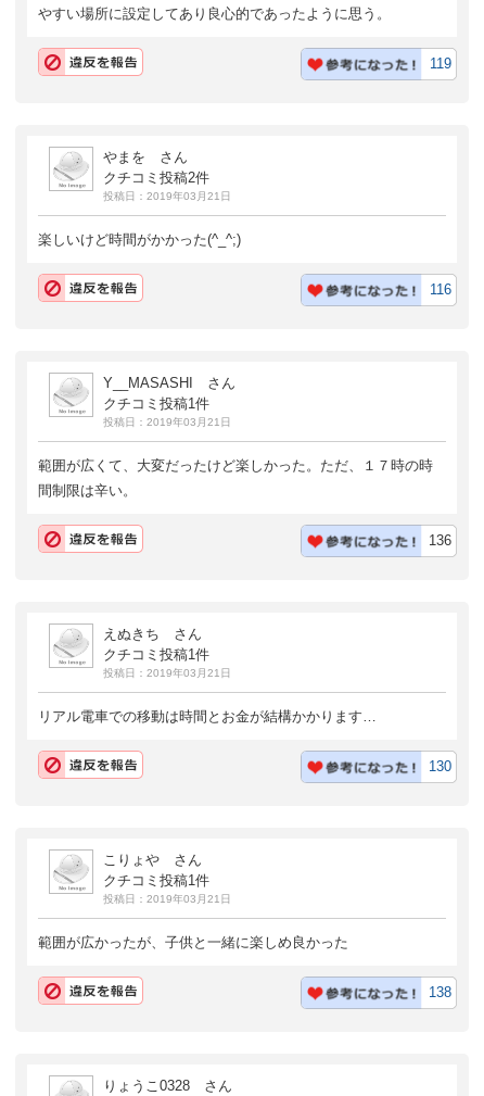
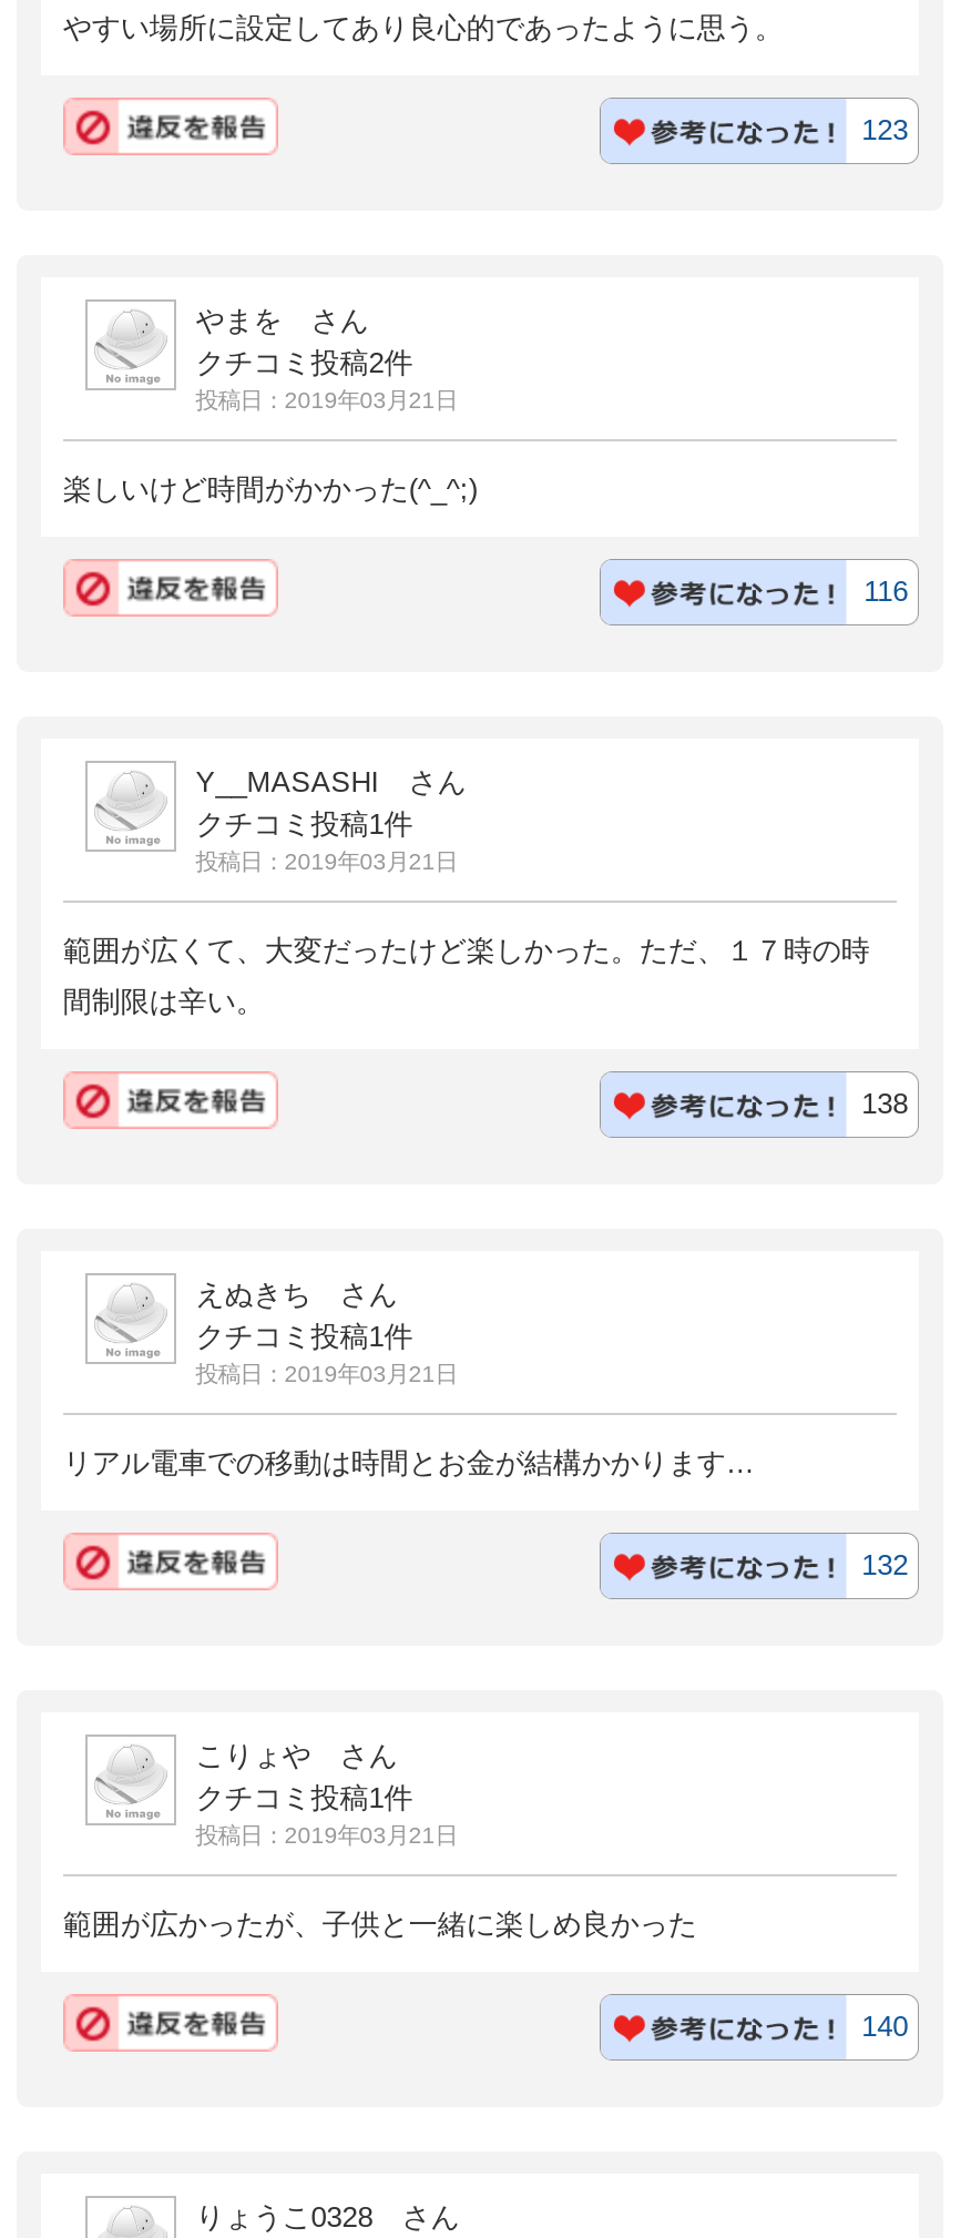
- 119
+ 123

- 136
+ 138

- 130
+ 132

- 138
+ 140
